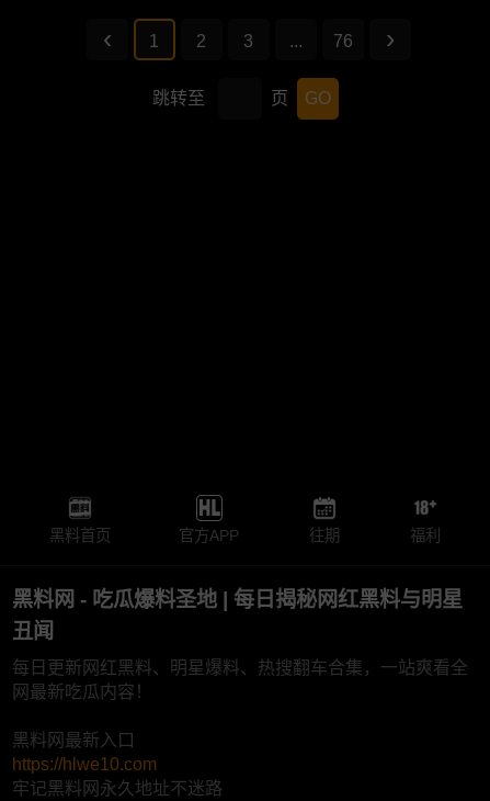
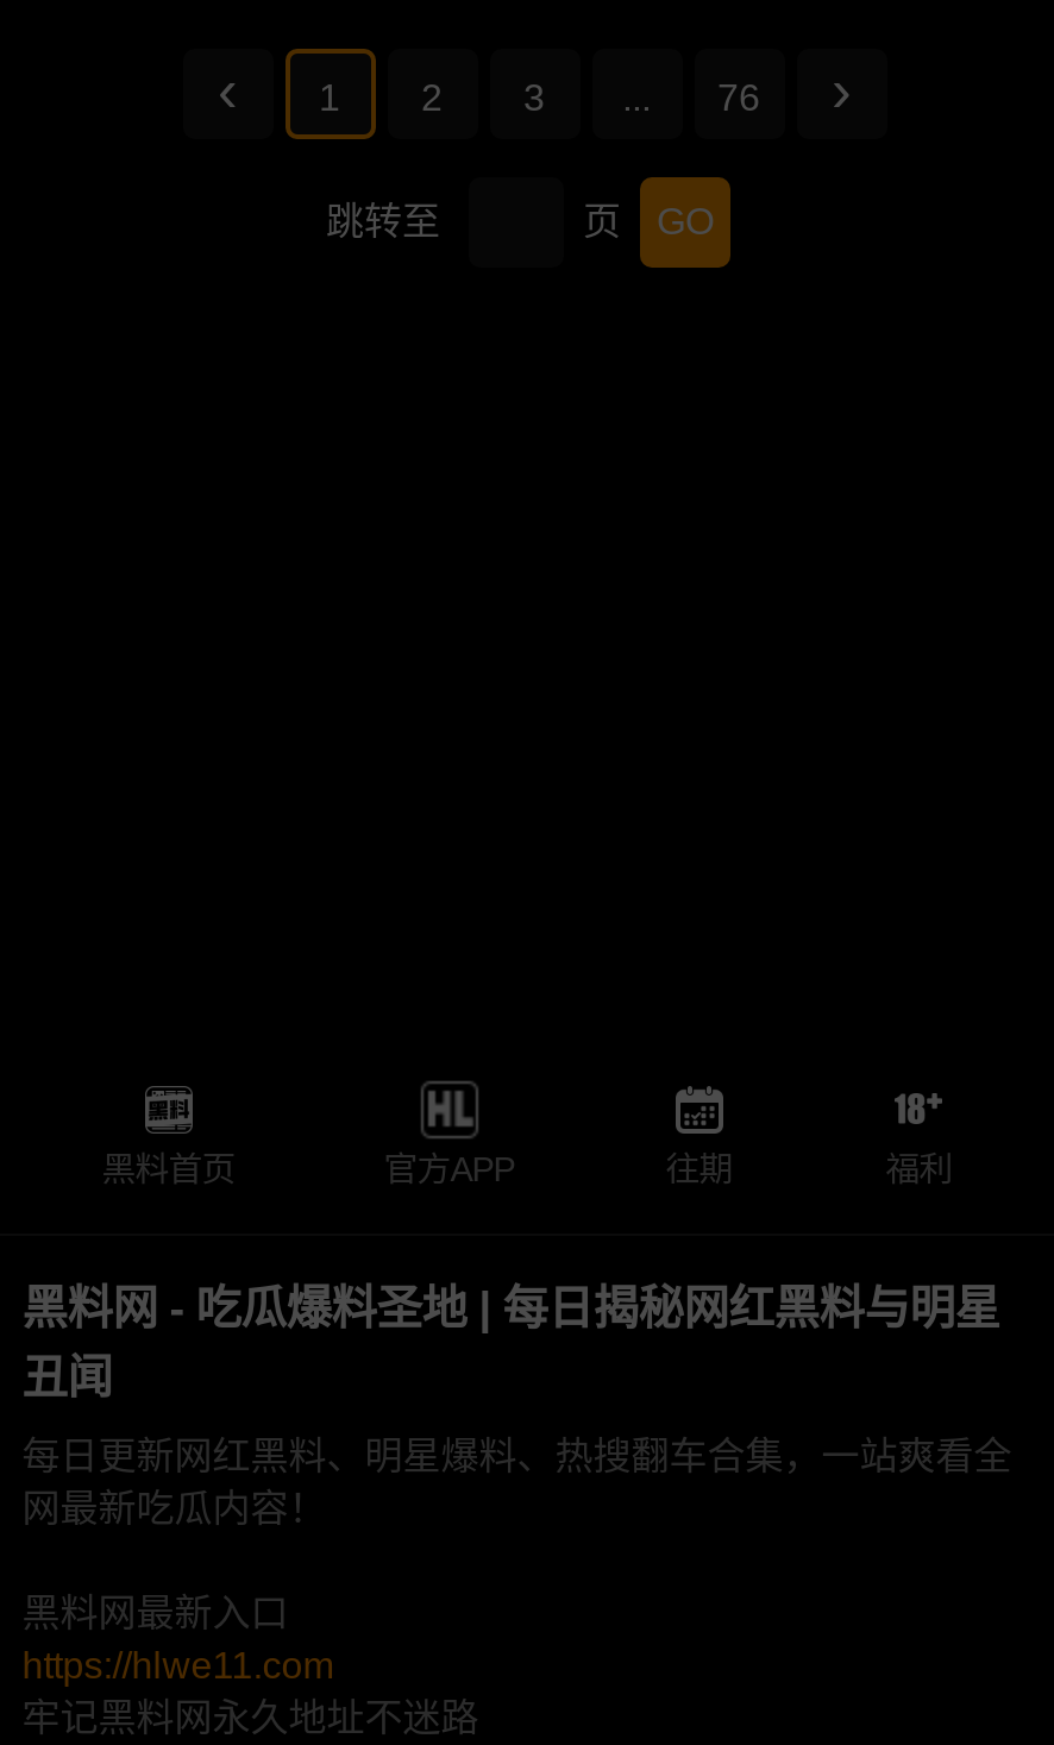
- https://hlwe10.com
+ https://hlwe11.com
